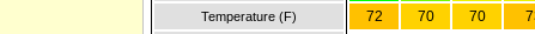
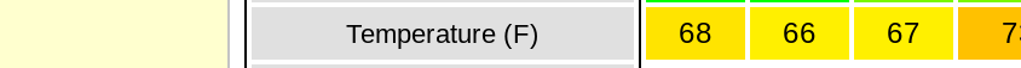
- 72
+ 68

- 70
+ 66

- 70
+ 67
